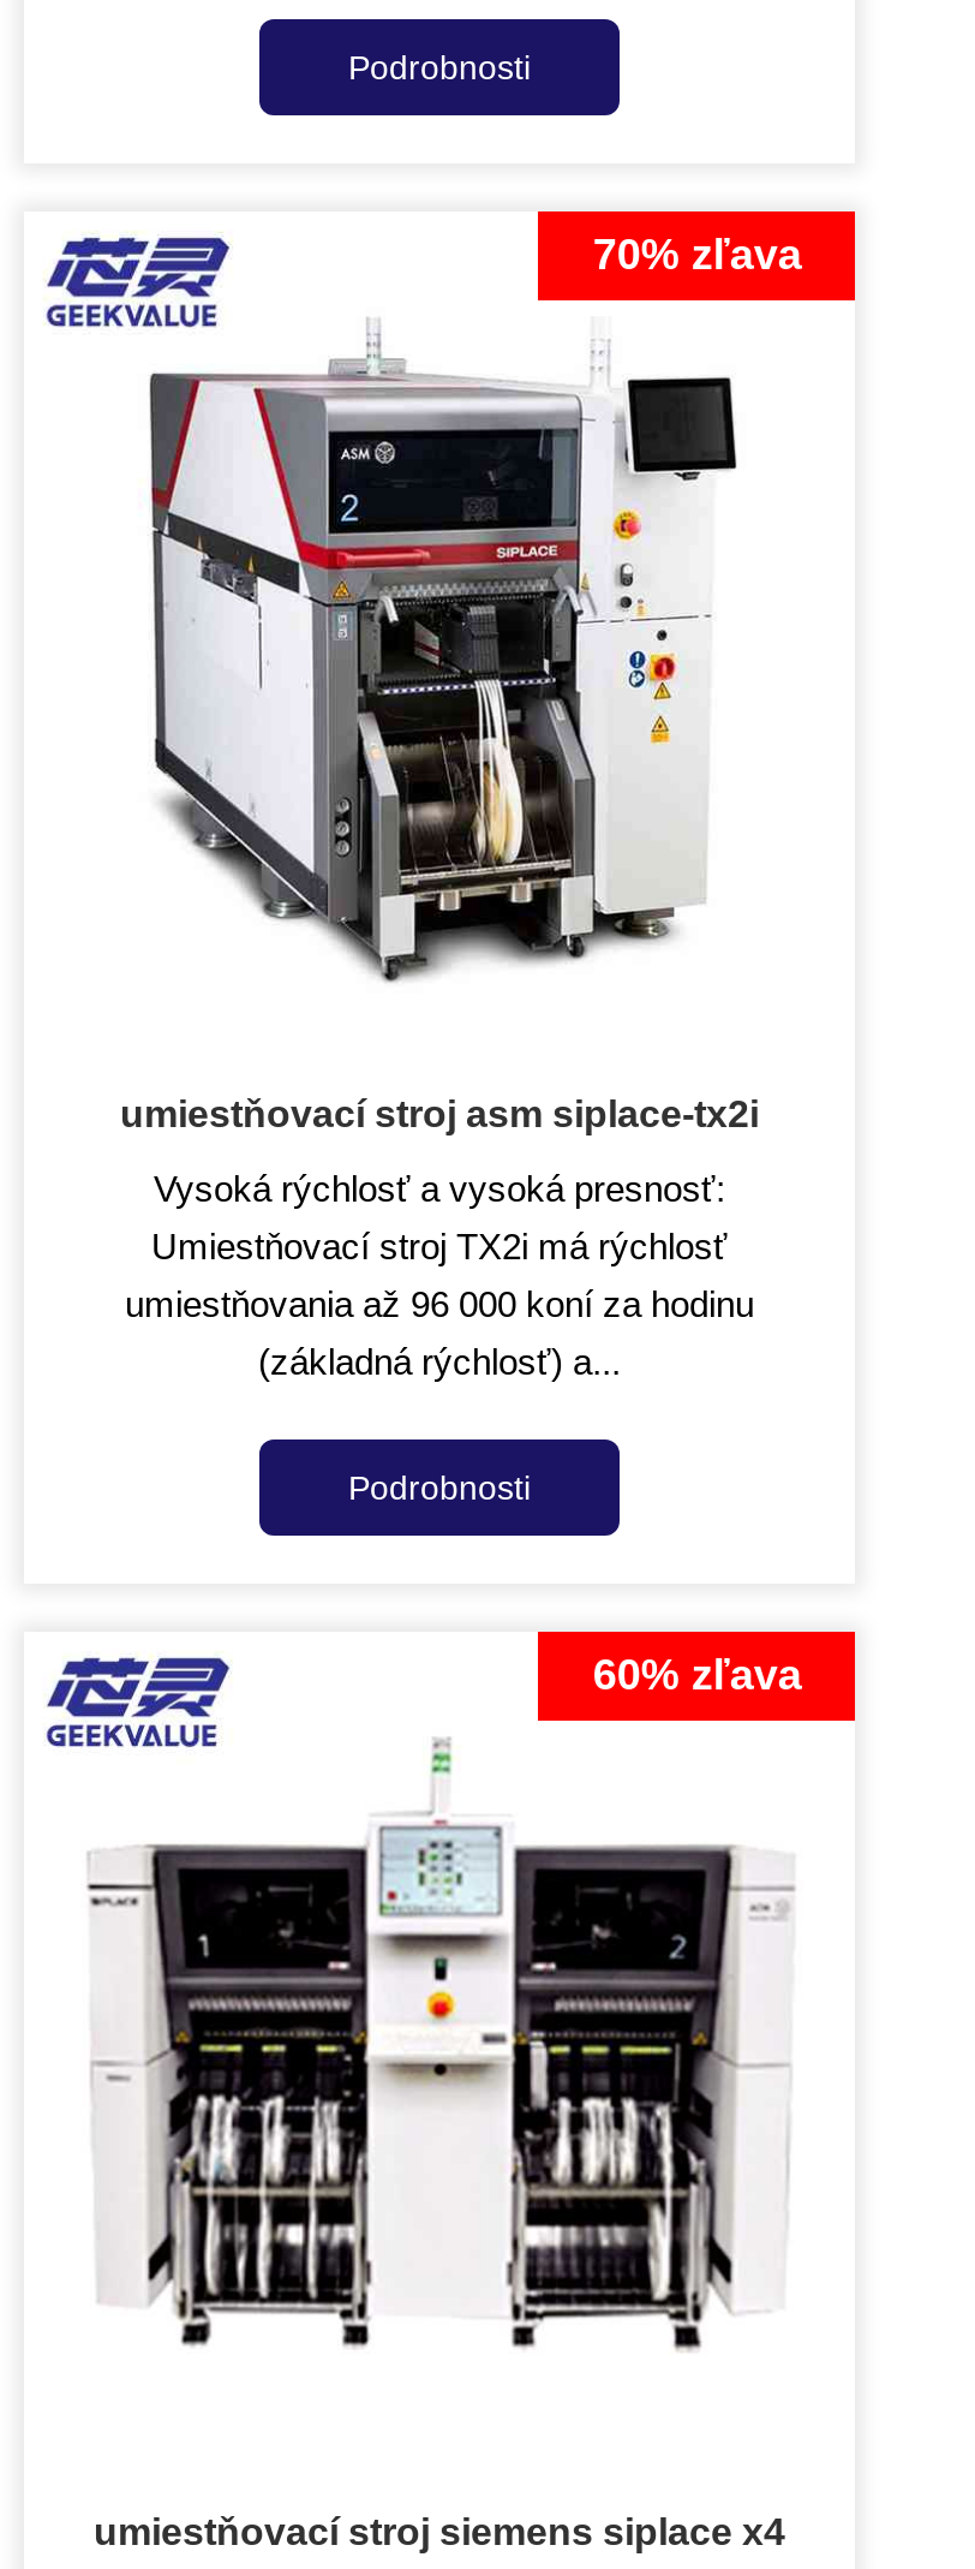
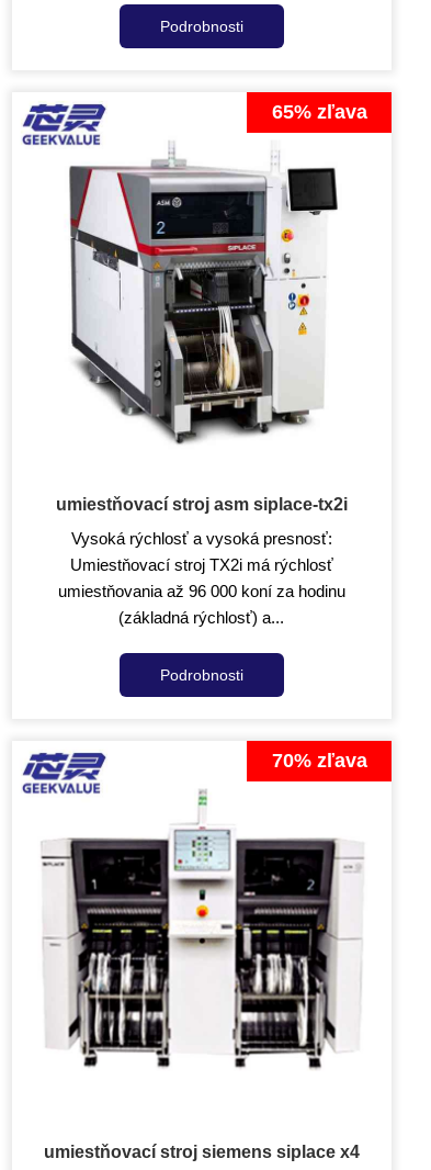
- 70% zľava
+ 65% zľava

- 60% zľava
+ 70% zľava
